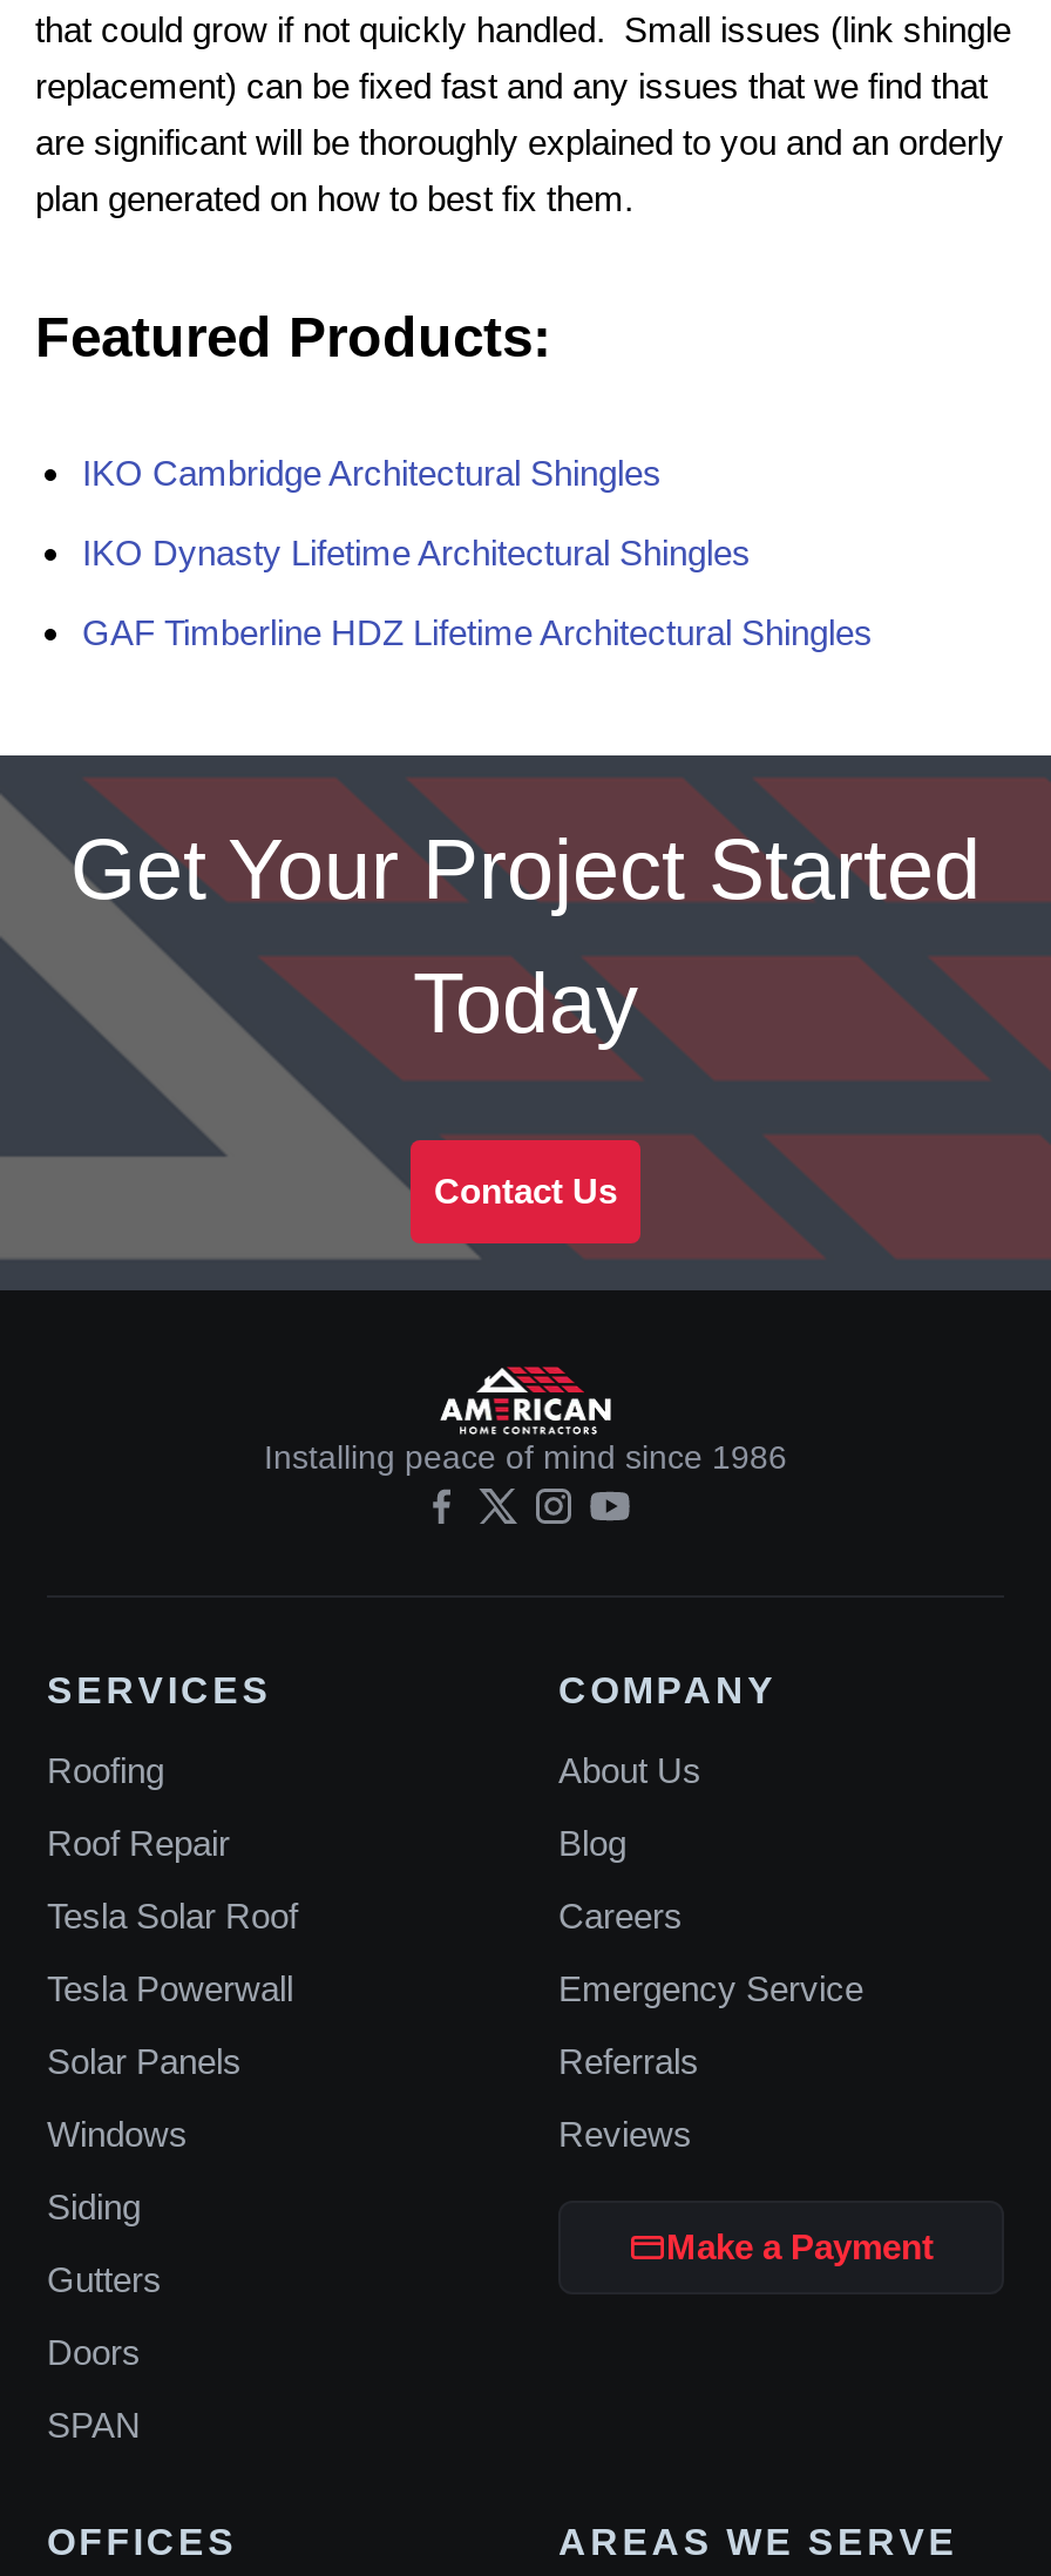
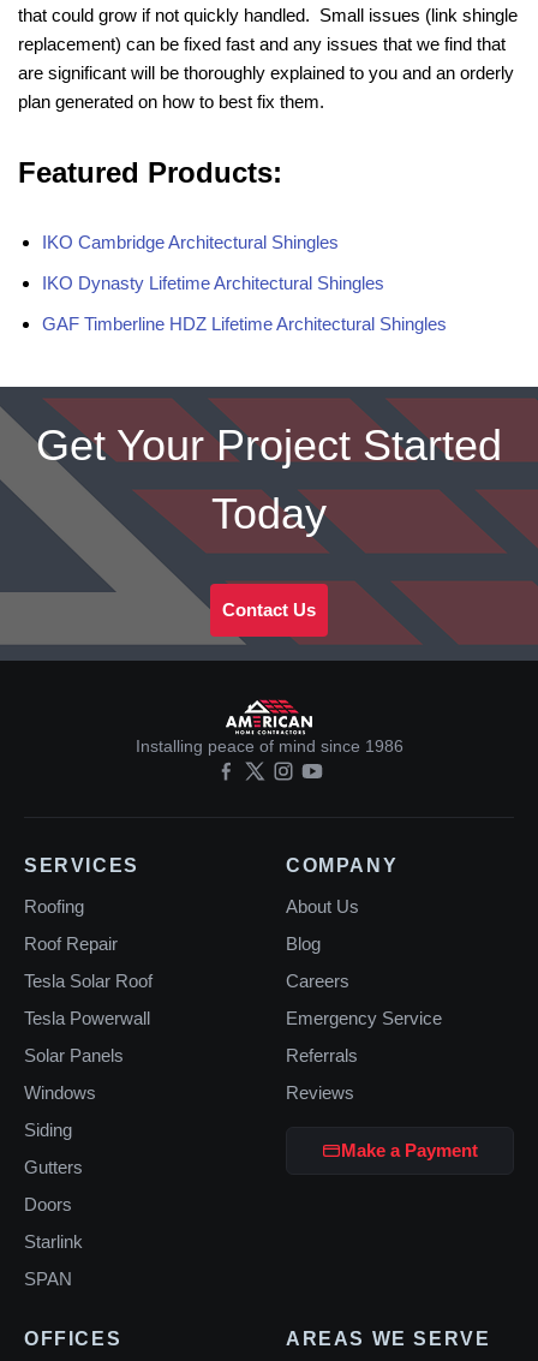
+ Starlink
